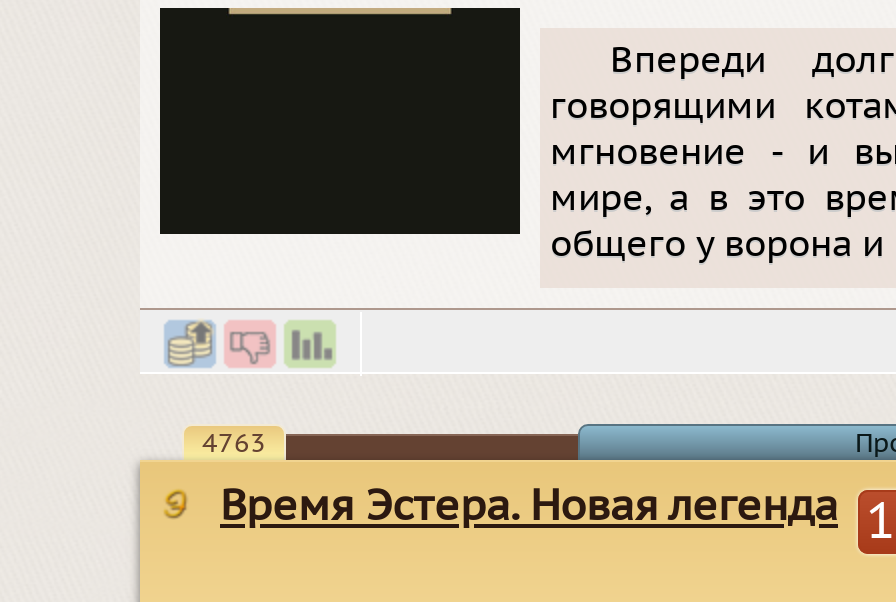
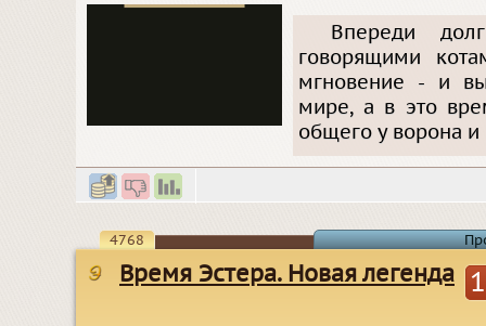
- 4763
+ 4768
